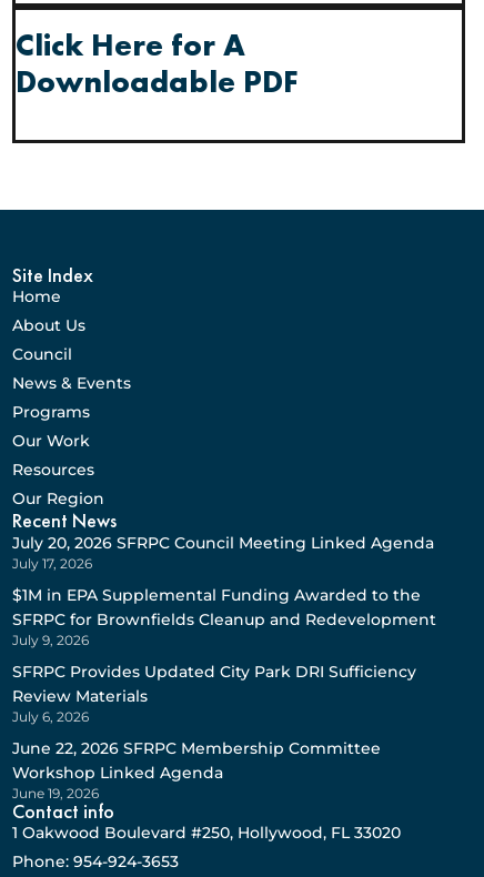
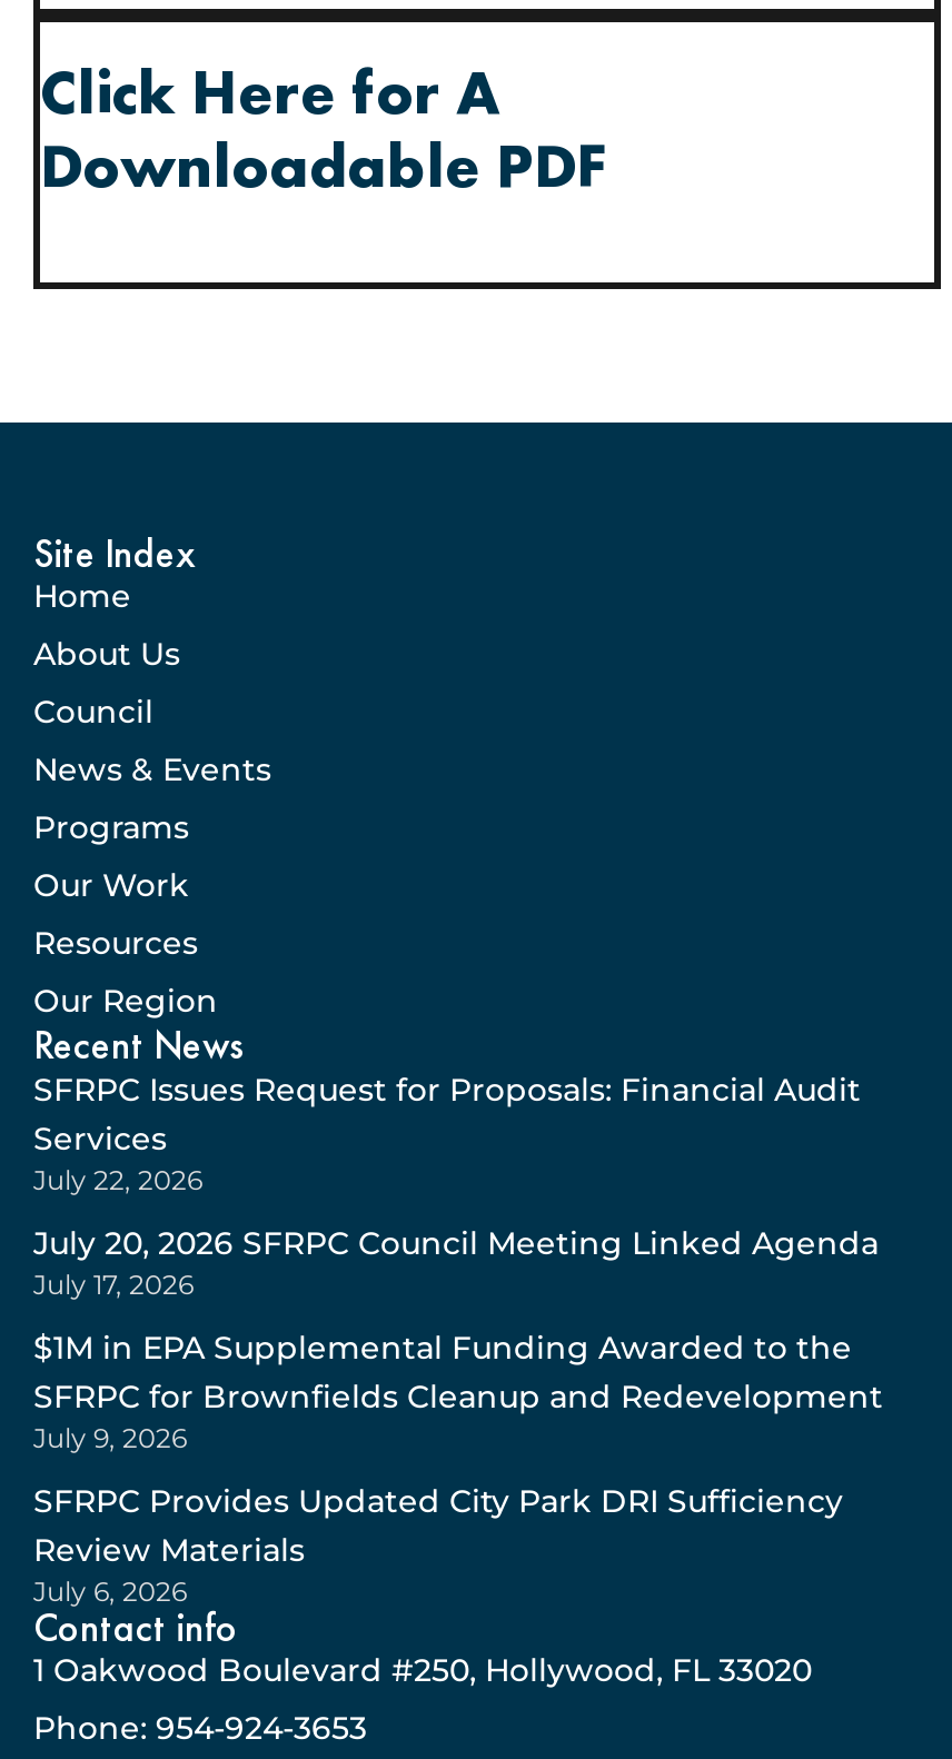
+ SFRPC Issues Request for Proposals: Financial Audit
+ Services
+ July 22, 2026

moved down: July 20, 2026 SFRPC Council Meeting Linked Agenda | July 17, 2026 | $1M in EPA Supplemental Funding Awarded to the | SFRPC for Brownfields Cleanup and Redevelopment | July 9, 2026 | SFRPC Provides Updated City Park DRI Sufficiency | Review Materials | July 6, 2026

- June 22, 2026 SFRPC Membership Committee
- Workshop Linked Agenda
- June 19, 2026
